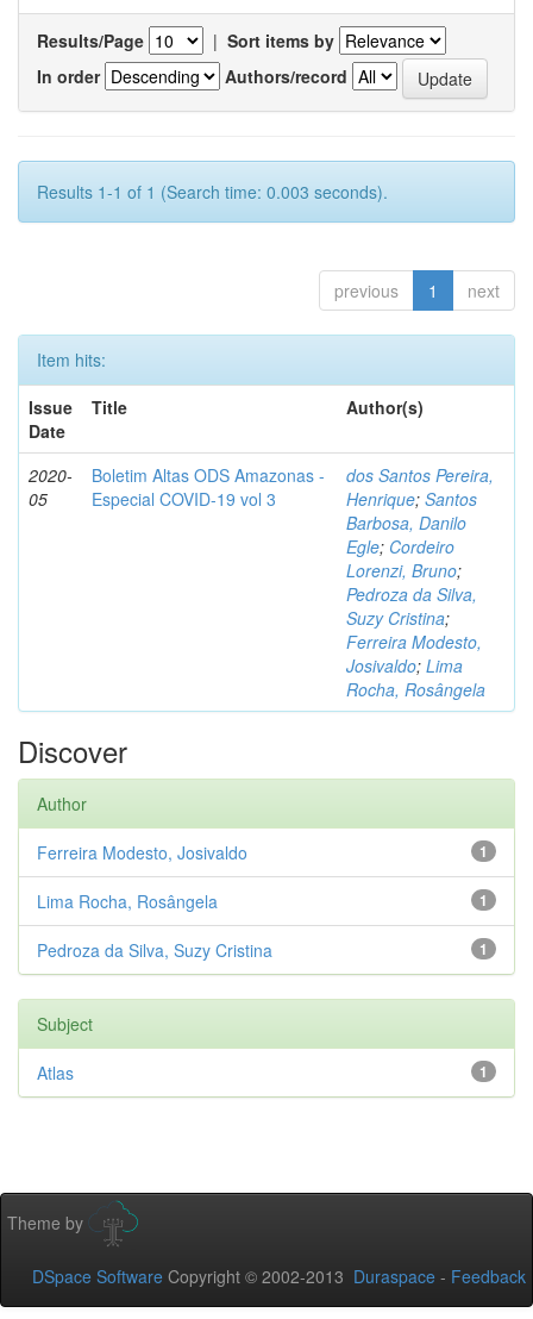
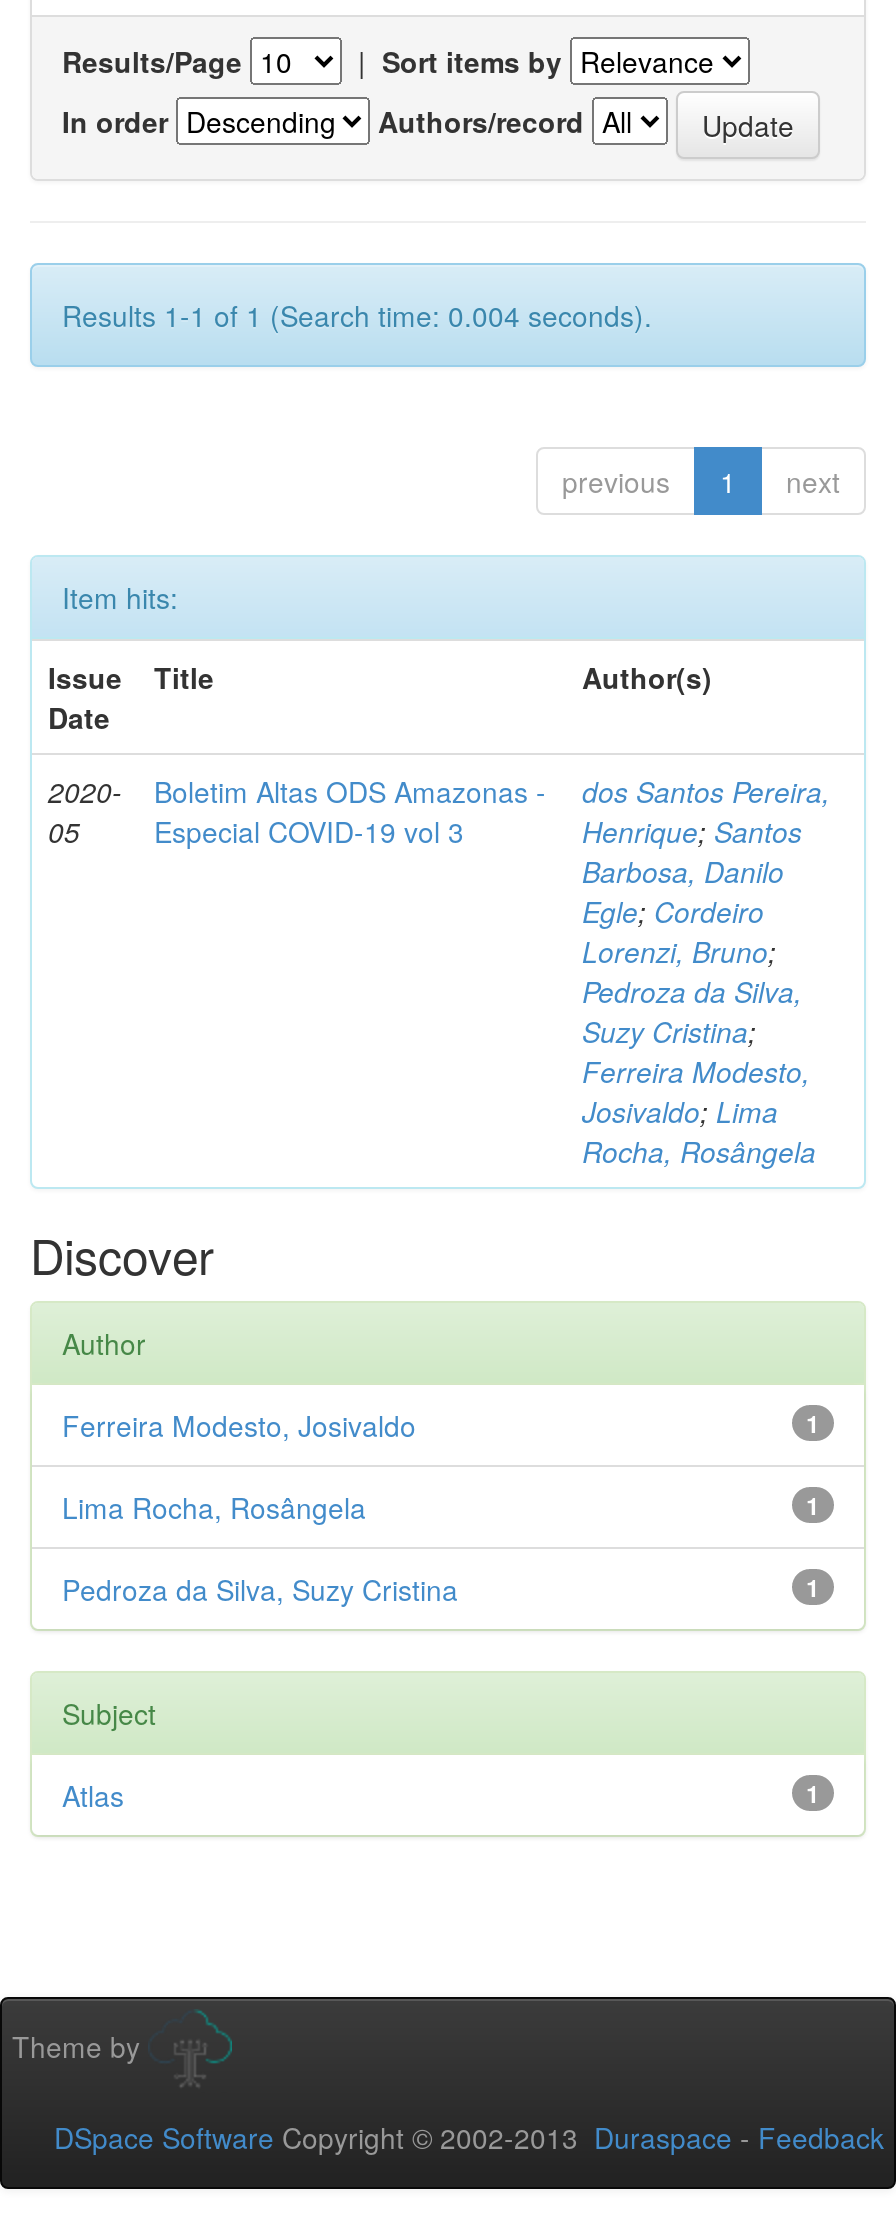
- Results 1-1 of 1 (Search time: 0.003 seconds).
+ Results 1-1 of 1 (Search time: 0.004 seconds).
